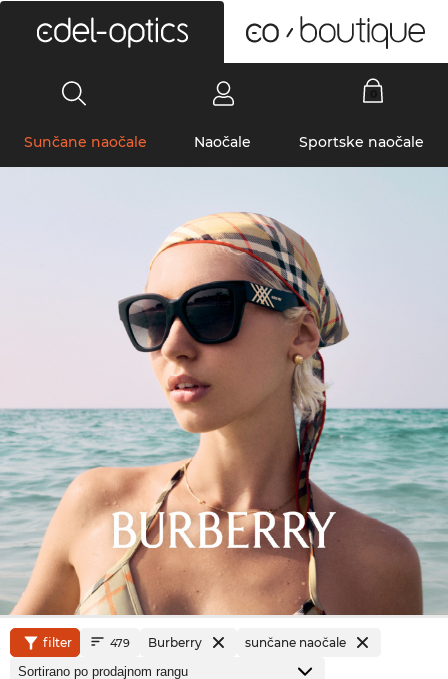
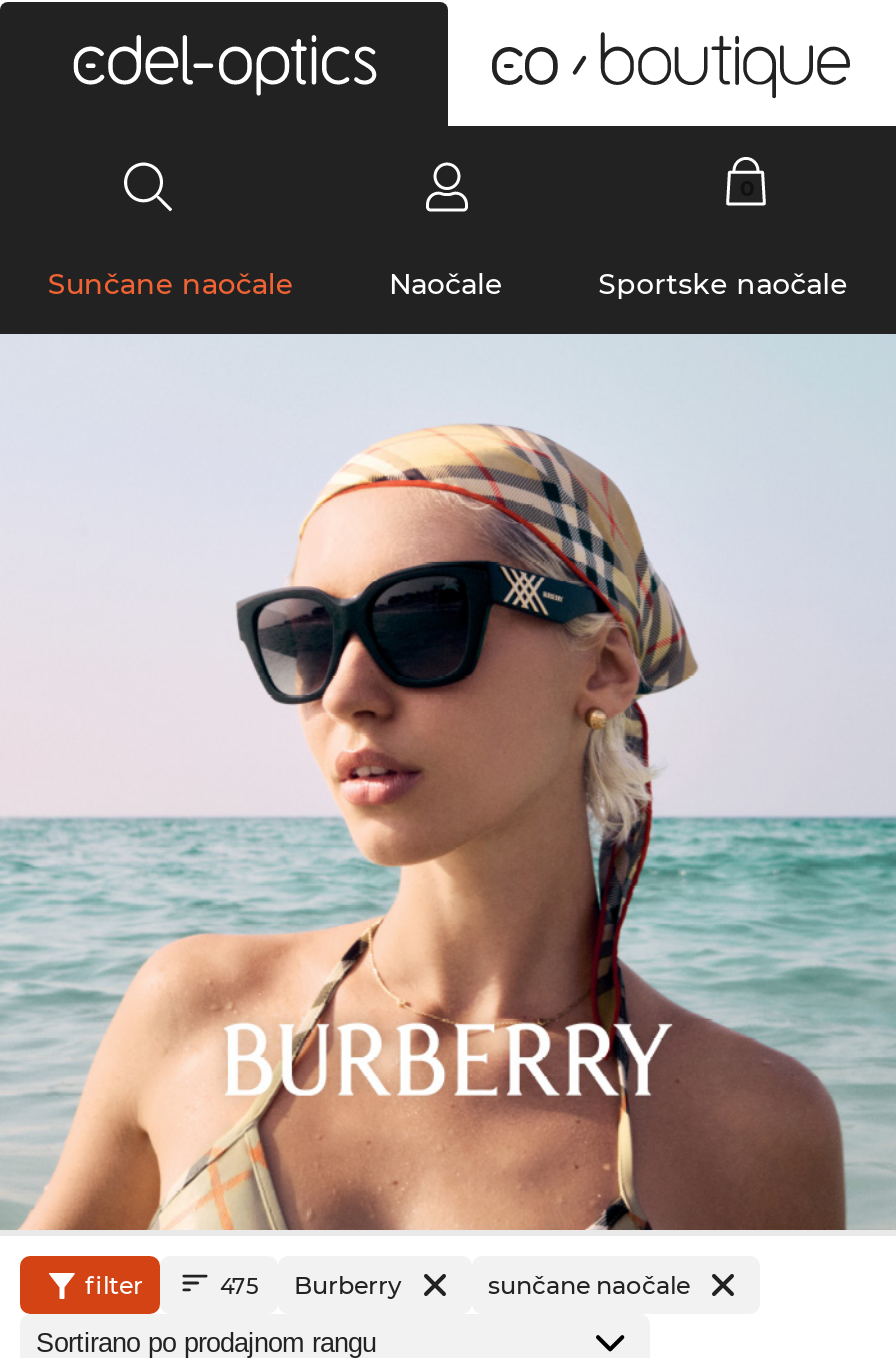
- 479 Burberry
+ 475 Burberry
